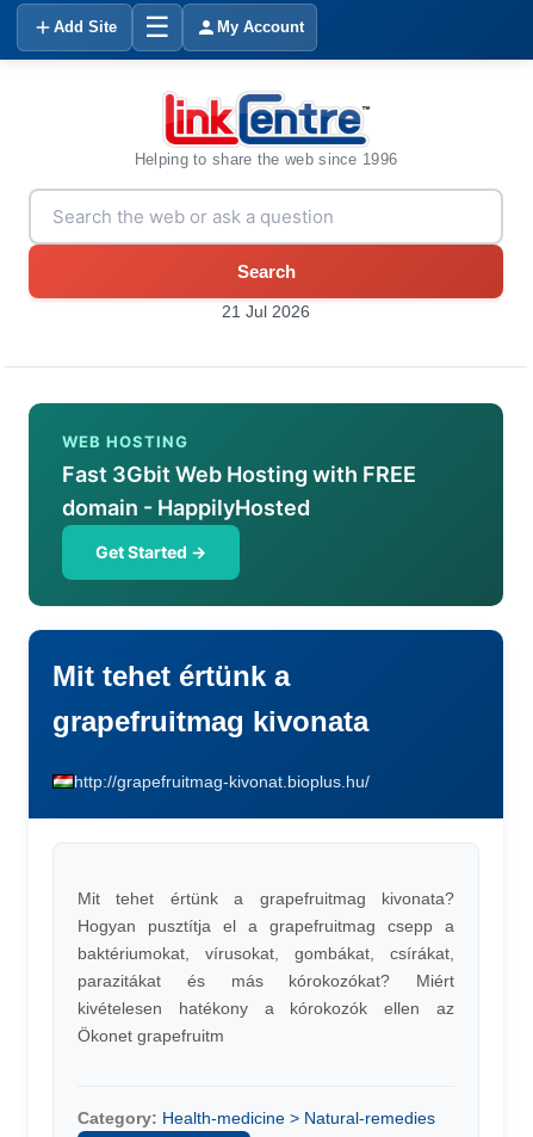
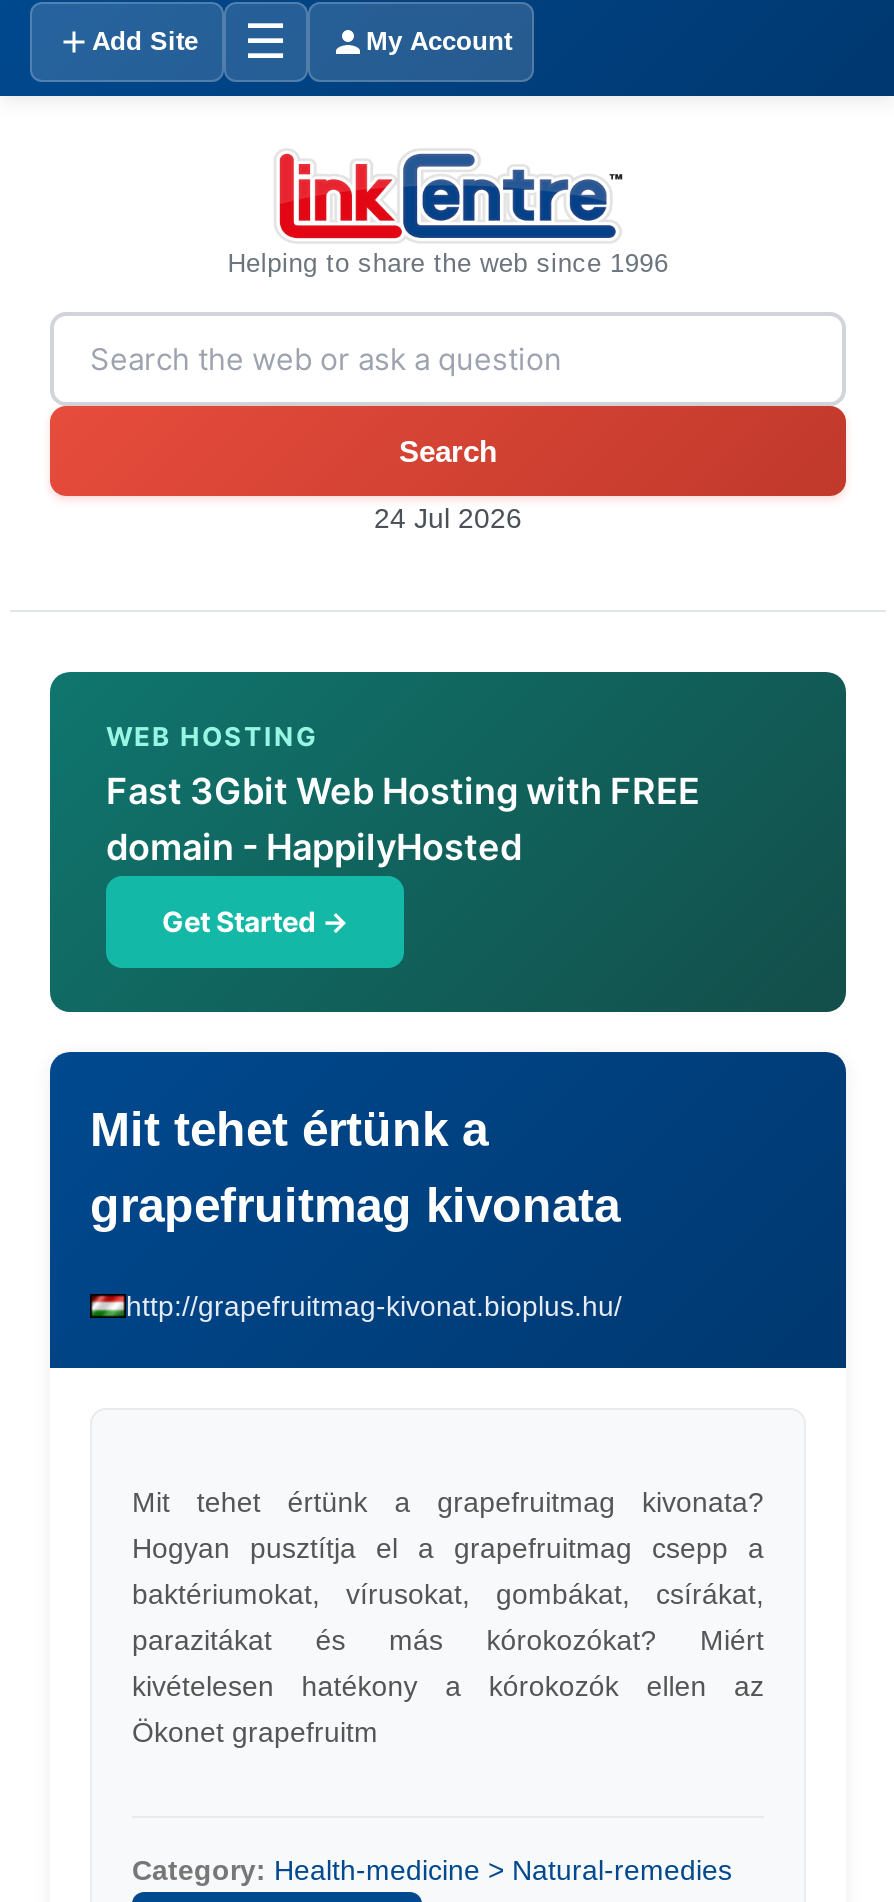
- 21 Jul 2026
+ 24 Jul 2026
